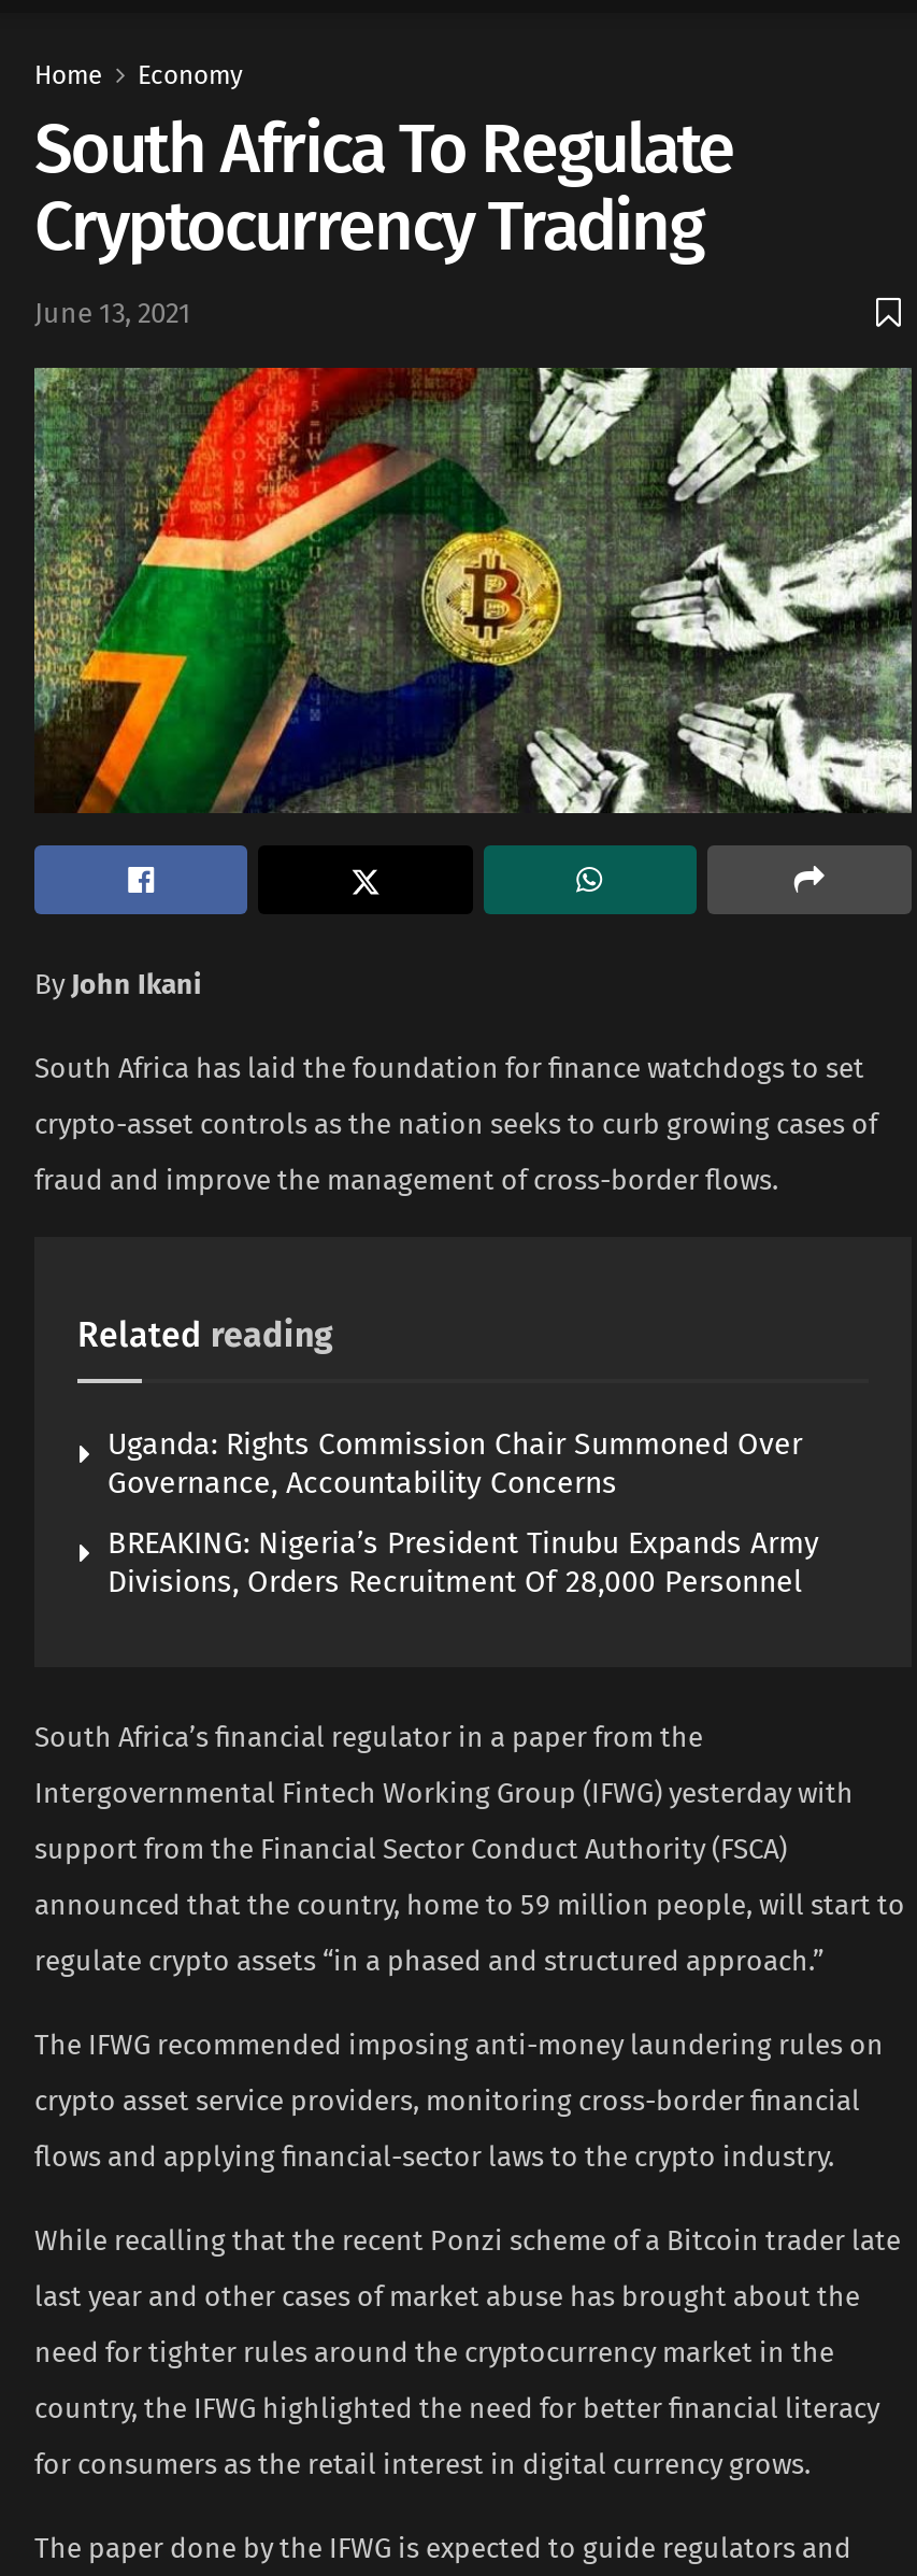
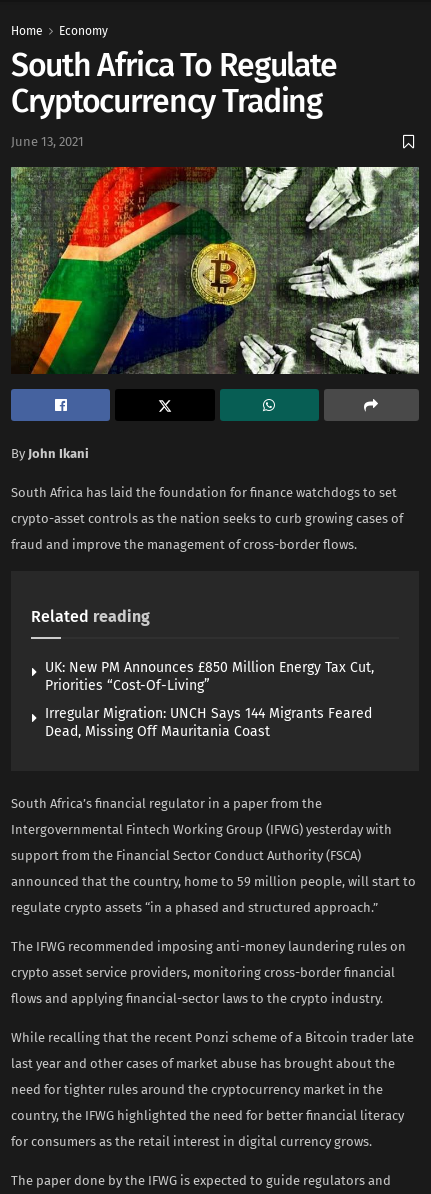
- Uganda: Rights Commission Chair Summoned Over
- Governance, Accountability Concerns
+ UK: New PM Announces £850 Million Energy Tax Cut,
+ Priorities “Cost-Of-Living”

- BREAKING: Nigeria’s President Tinubu Expands Army
- Divisions, Orders Recruitment Of 28,000 Personnel
+ Irregular Migration: UNCH Says 144 Migrants Feared
+ Dead, Missing Off Mauritania Coast
